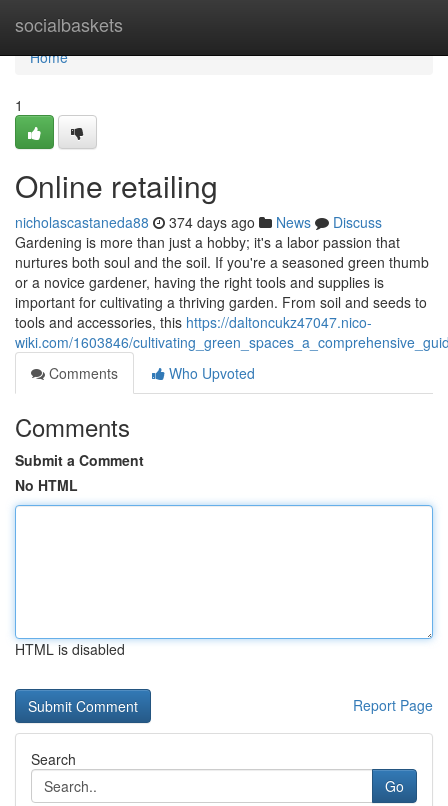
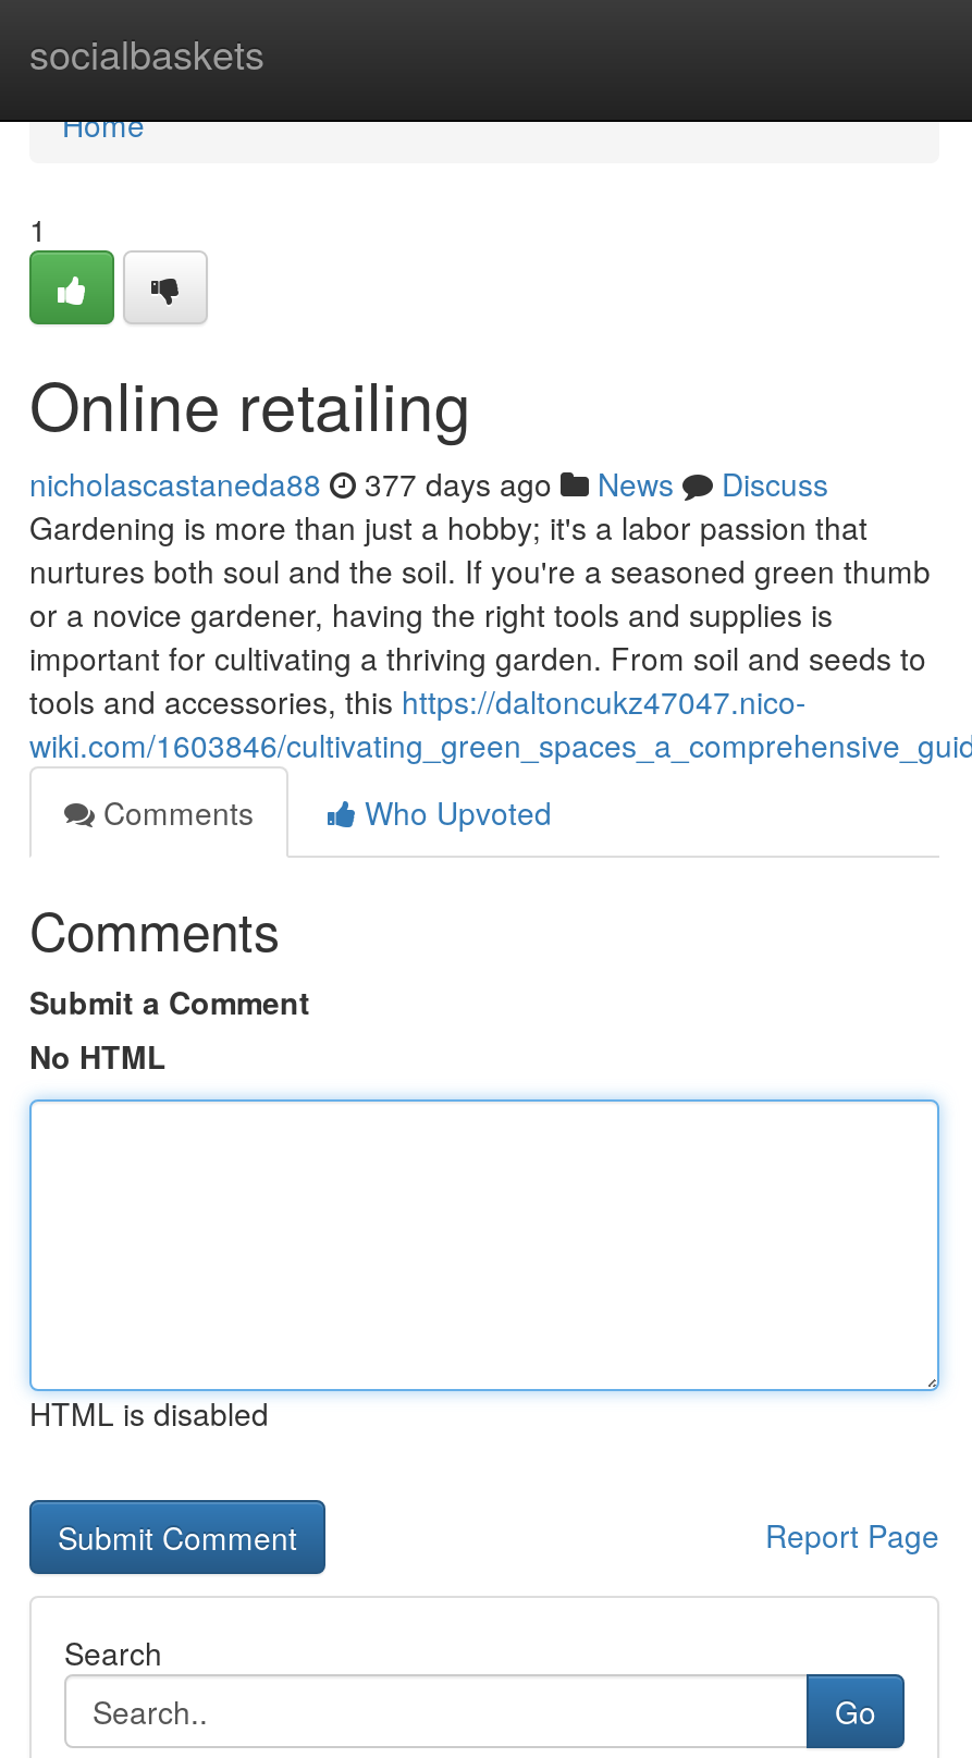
- nicholascastaneda88 374 days ago News Discuss
+ nicholascastaneda88 377 days ago News Discuss
